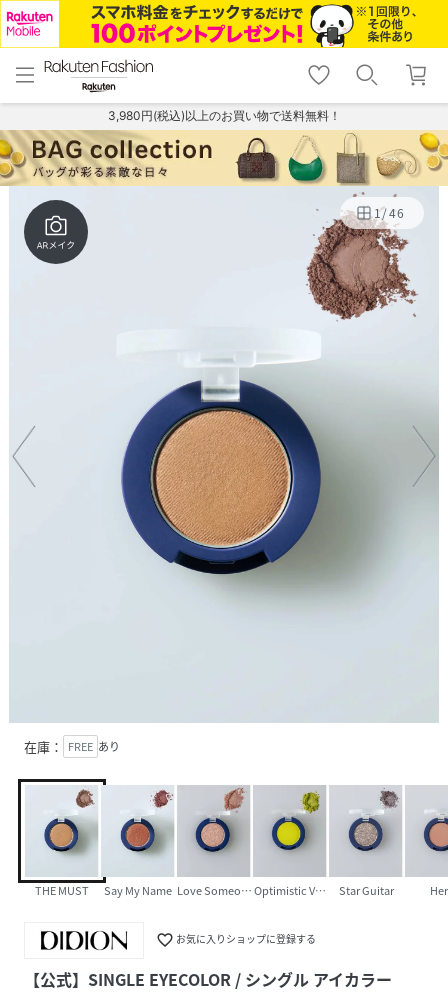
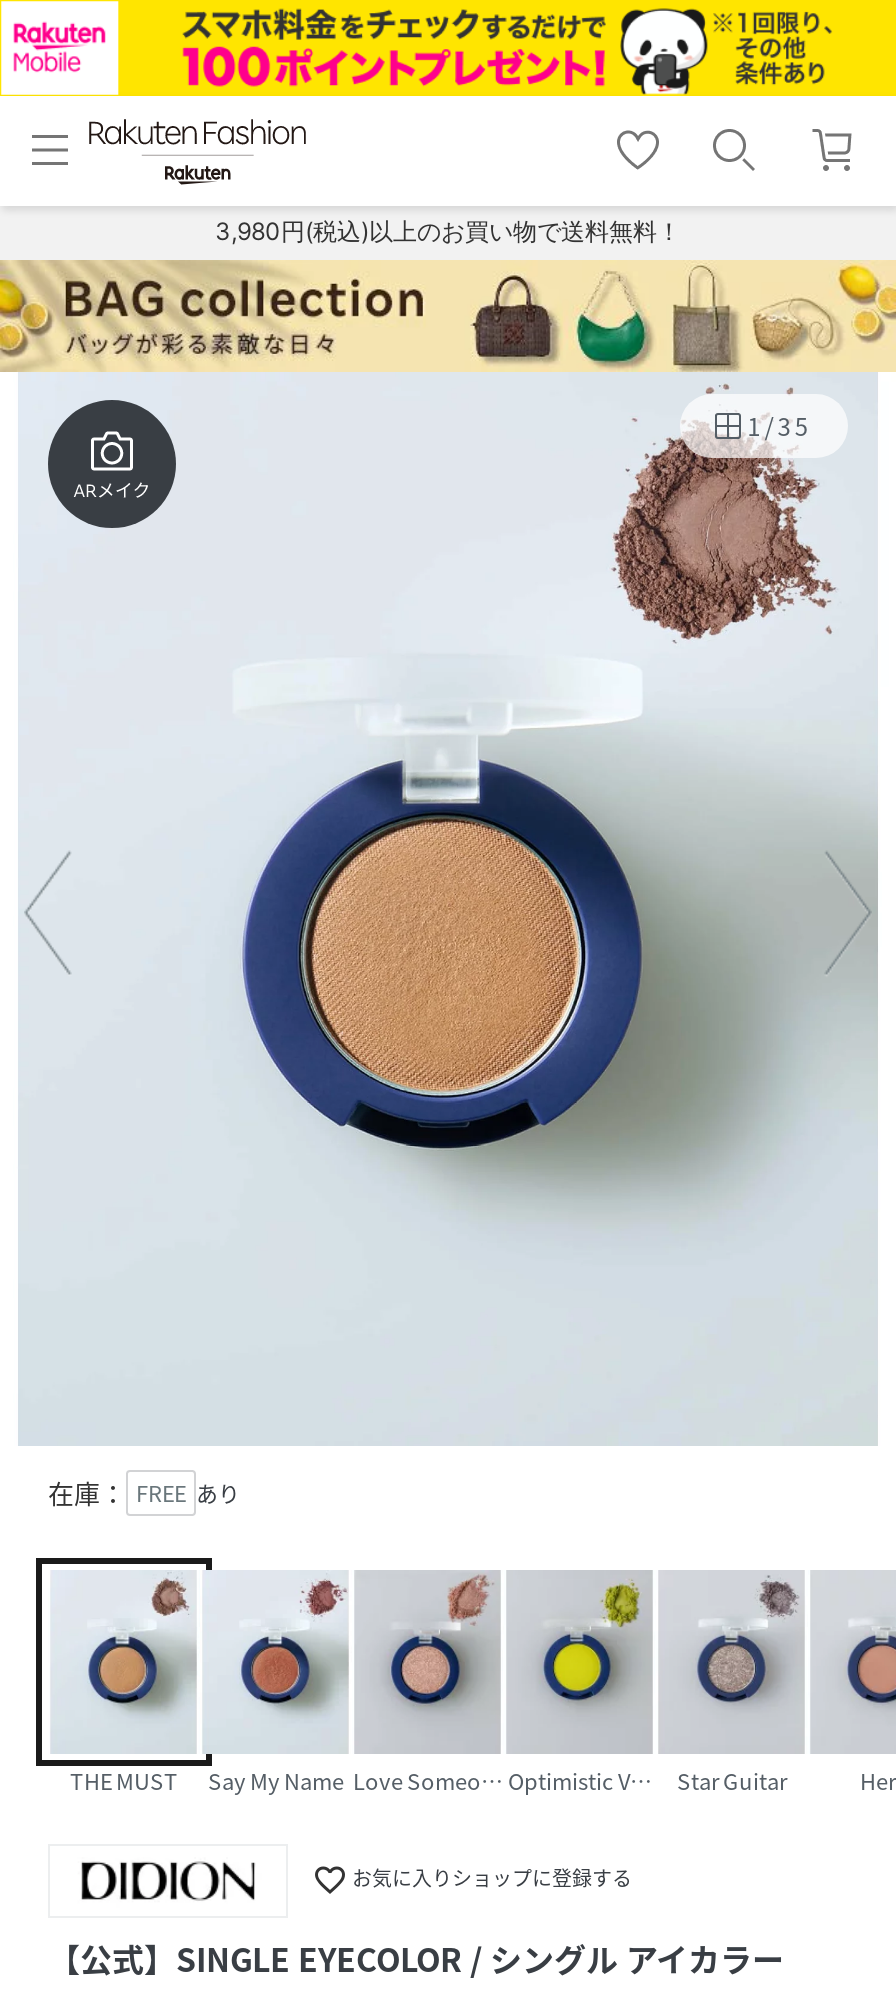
- 1 /46
+ 1 /35
